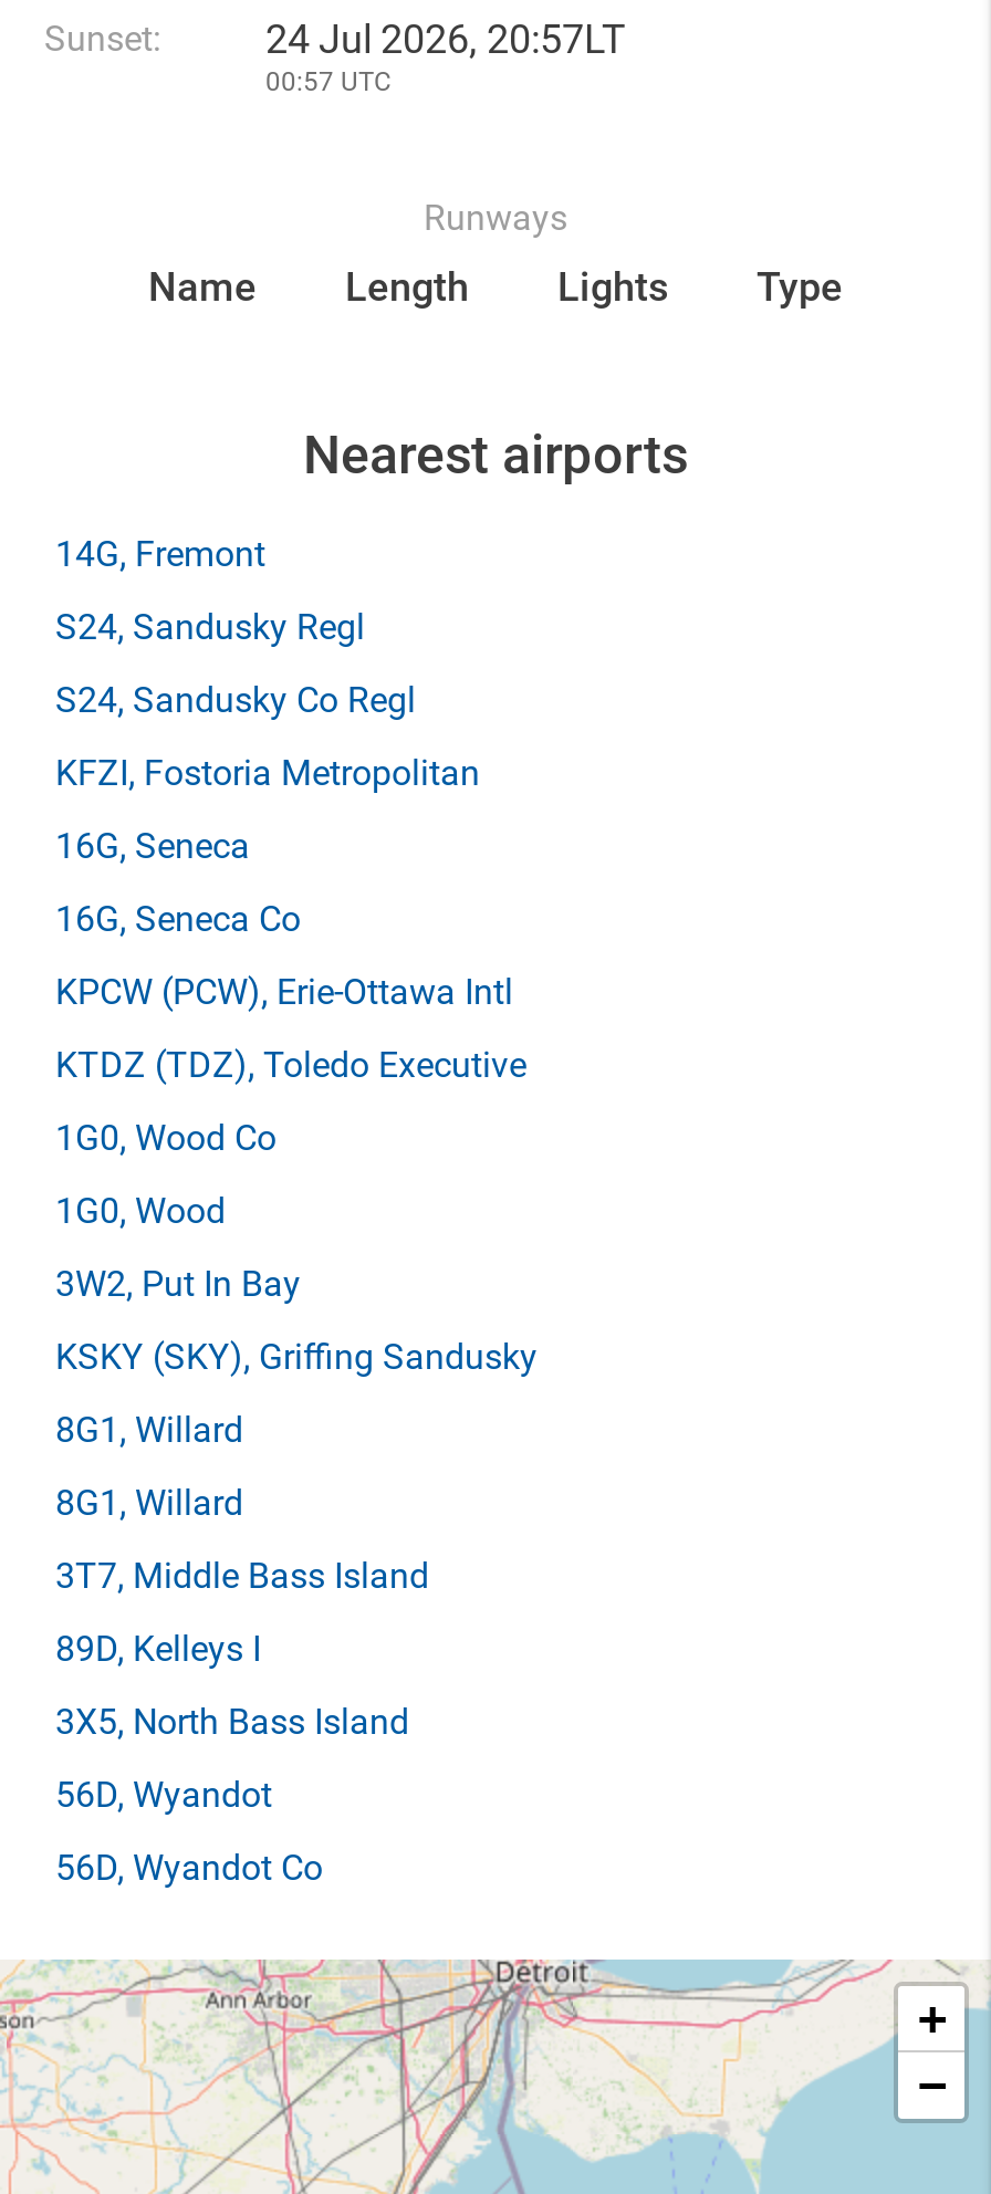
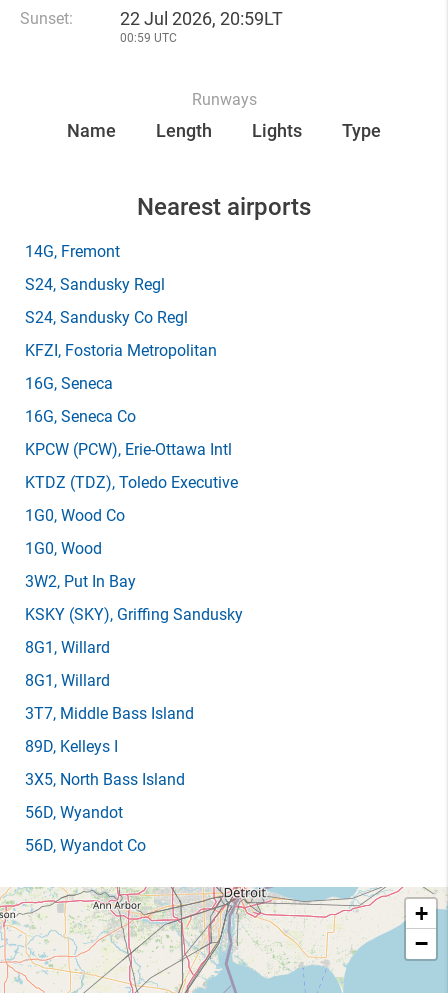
- 24 Jul 2026, 20:57LT
+ 22 Jul 2026, 20:59LT

- 00:57 UTC
+ 00:59 UTC
